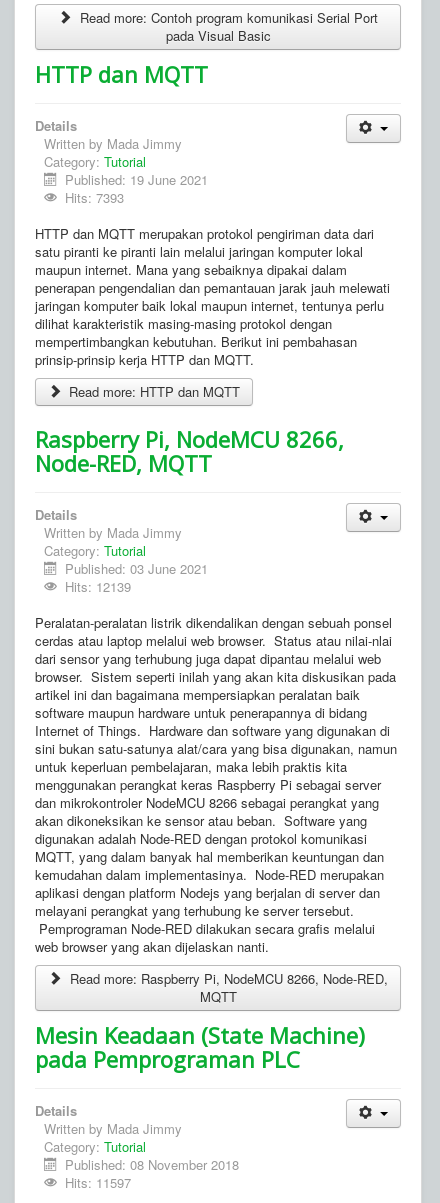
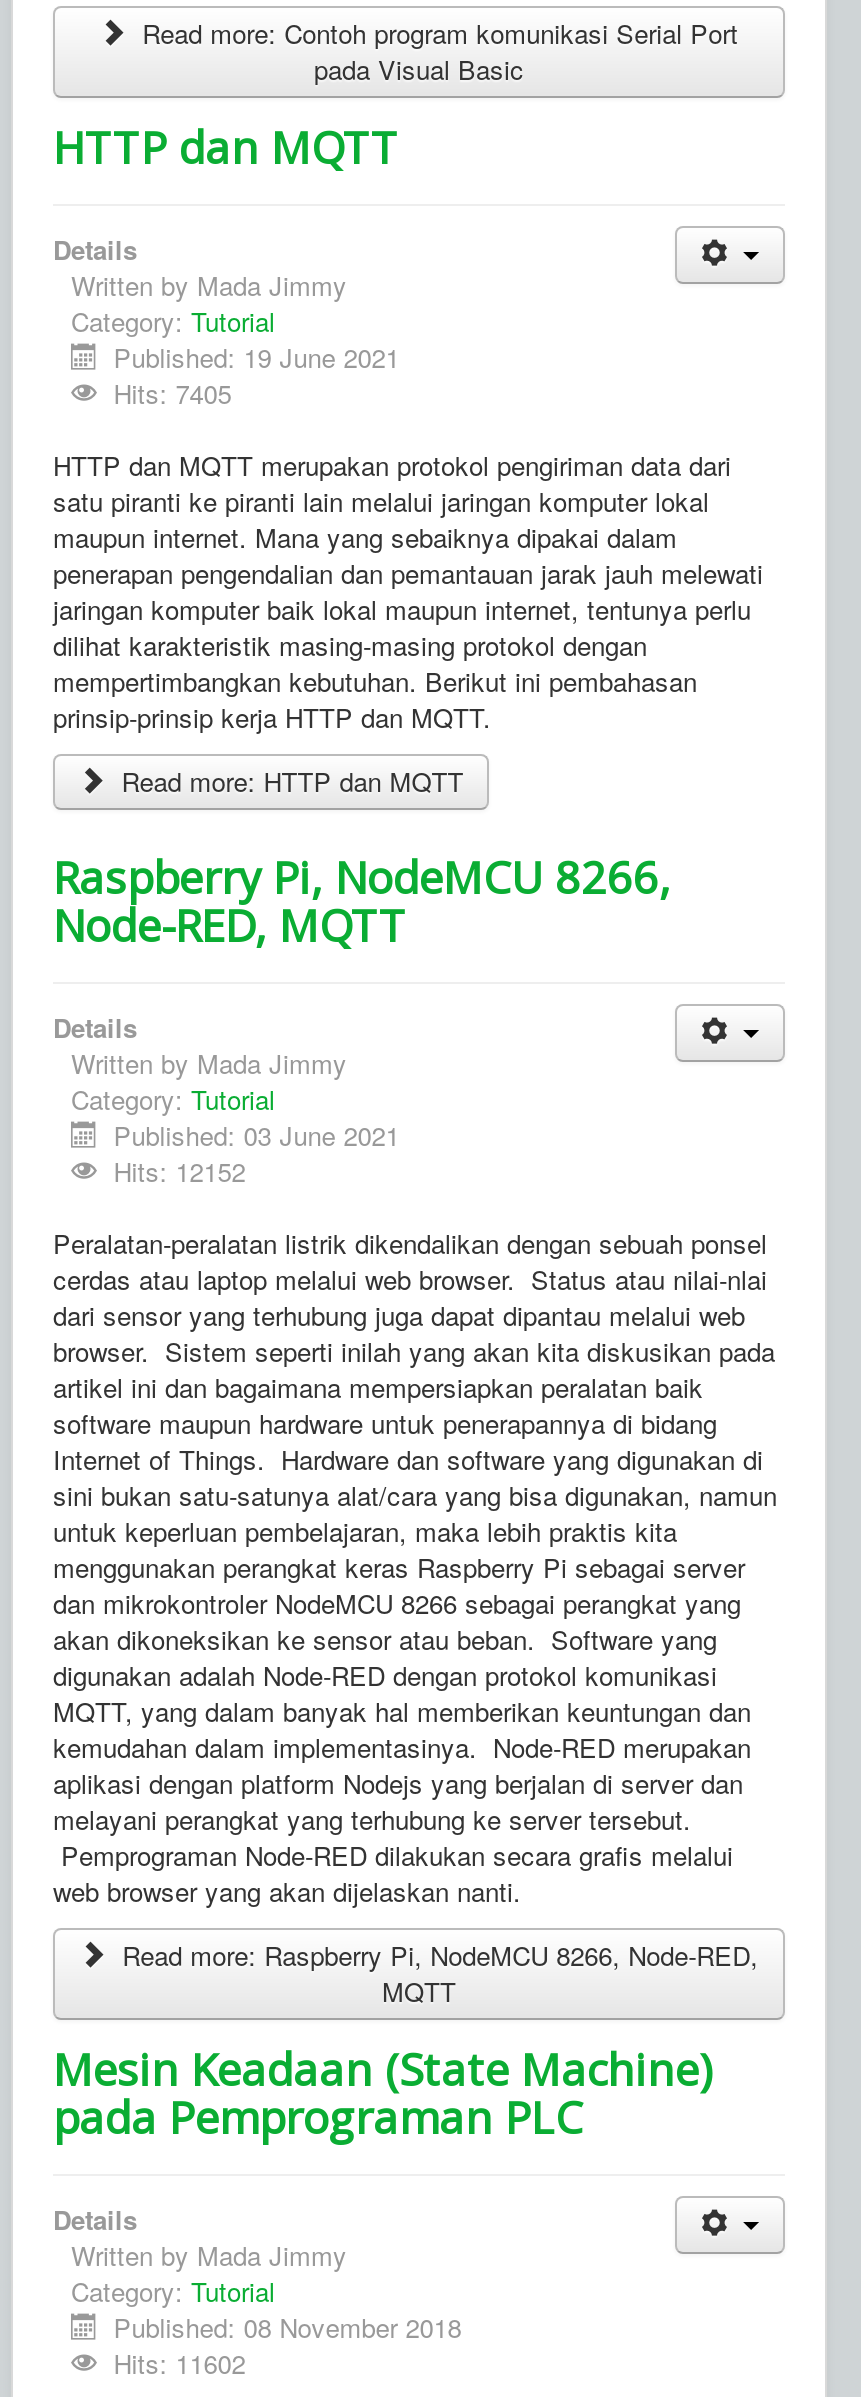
- Hits: 7393
+ Hits: 7405

- Hits: 12139
+ Hits: 12152

- Hits: 11597
+ Hits: 11602
